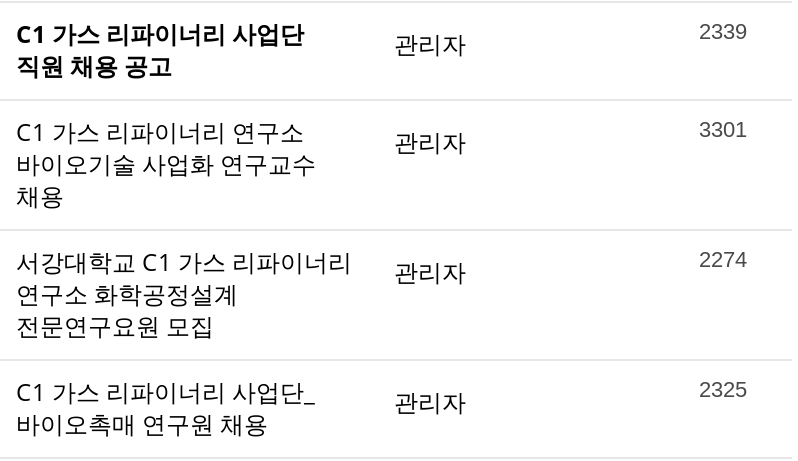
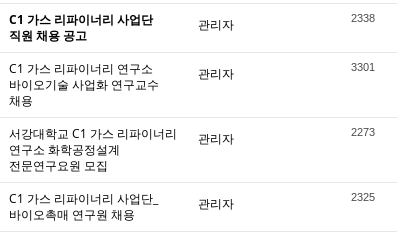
- 2339
+ 2338

- 2274
+ 2273
